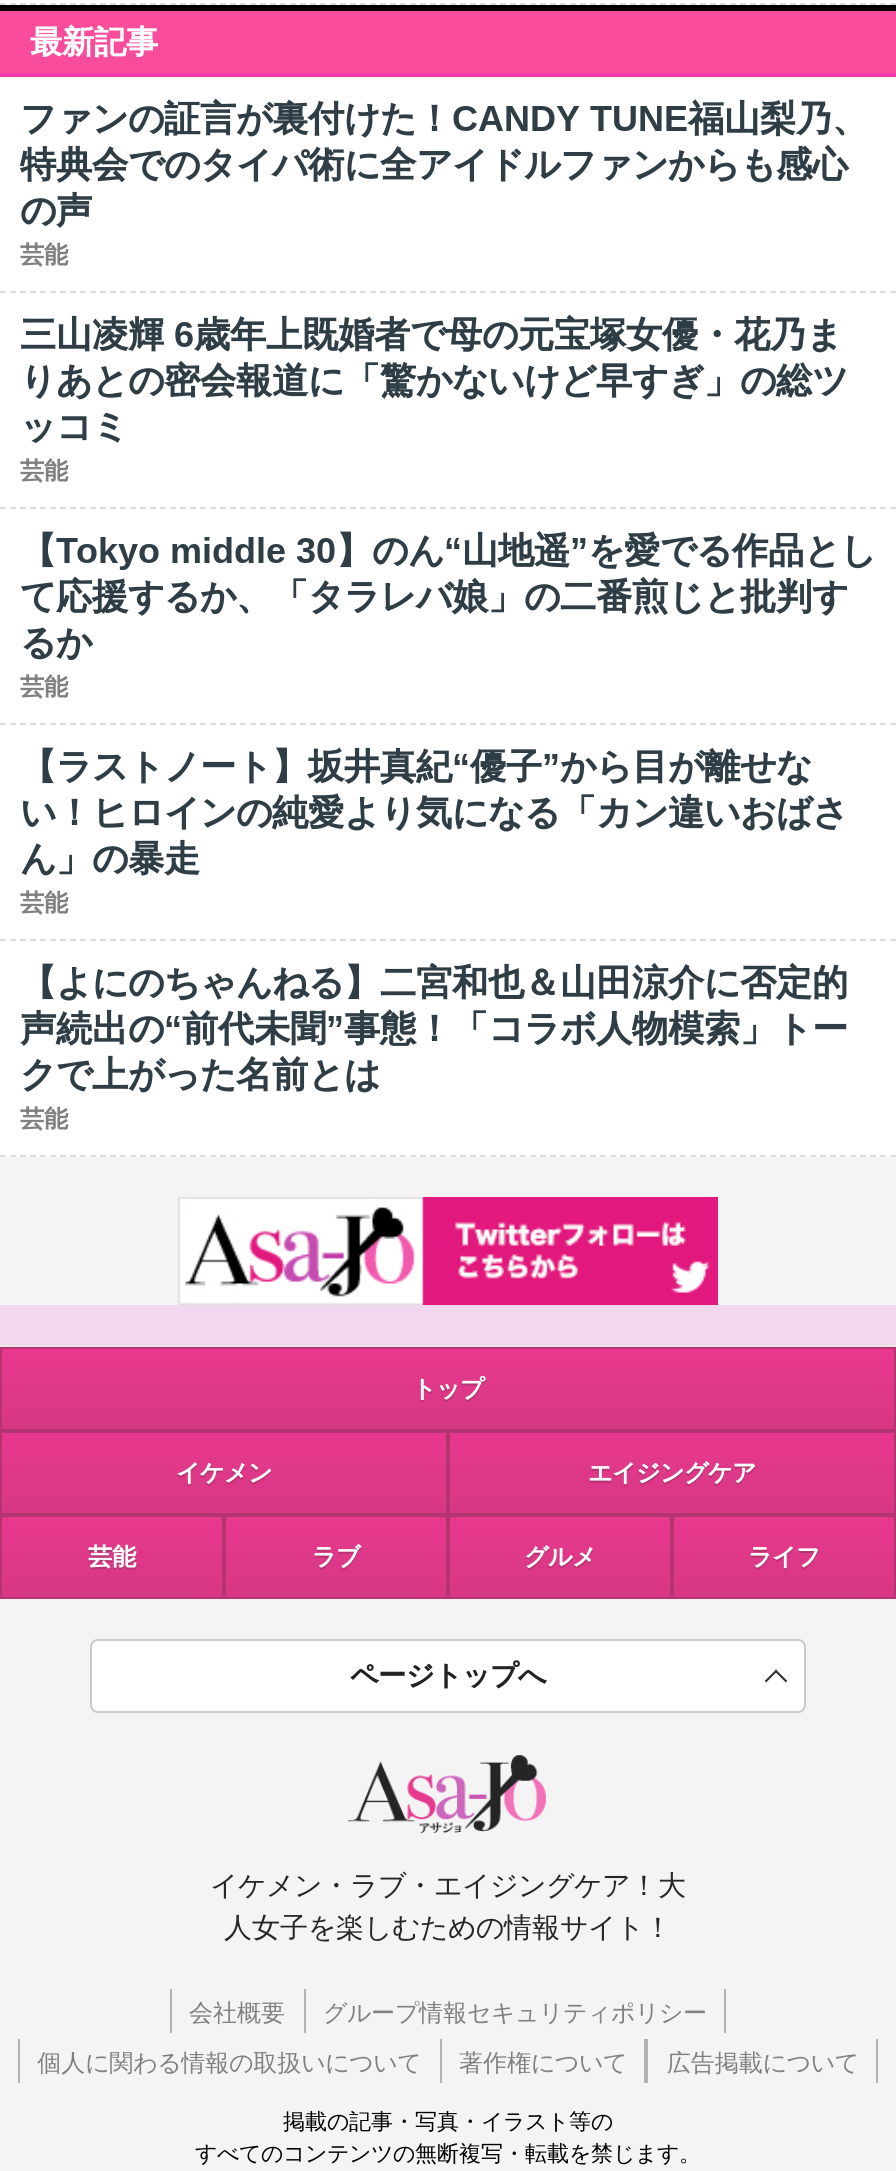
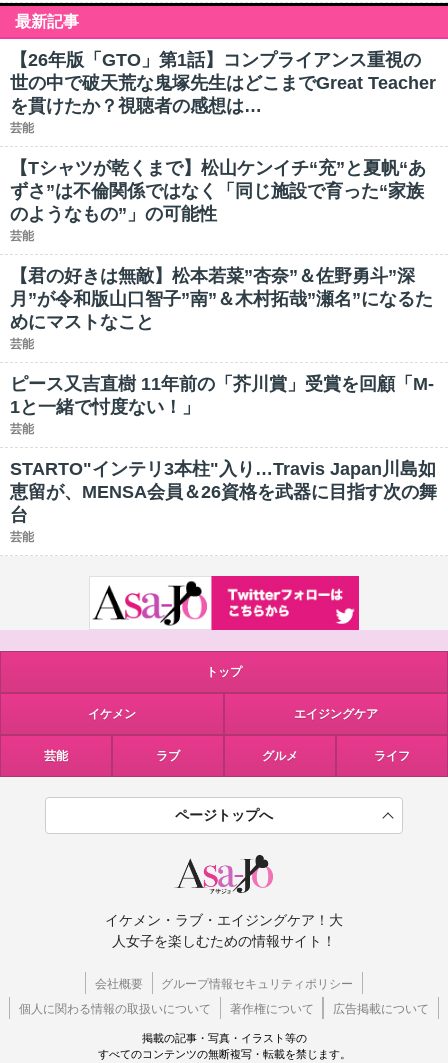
- ファンの証言が裏付けた！CANDY TUNE福山梨乃、
- 特典会でのタイパ術に全アイドルファンからも感心
- の声
+ 【26年版「GTO」第1話】コンプライアンス重視の
+ 世の中で破天荒な鬼塚先生はどこまでGreat Teacher
+ を貫けたか？視聴者の感想は…

- 三山凌輝 6歳年上既婚者で母の元宝塚女優・花乃ま
- りあとの密会報道に「驚かないけど早すぎ」の総ツ
- ッコミ
+ 【Tシャツが乾くまで】松山ケンイチ“充”と夏帆“あ
+ ずさ”は不倫関係ではなく「同じ施設で育った“家族
+ のようなもの”」の可能性

- 【Tokyo middle 30】のん“山地遥”を愛でる作品とし
- て応援するか、「タラレバ娘」の二番煎じと批判す
- るか
+ 【君の好きは無敵】松本若菜”杏奈”＆佐野勇斗”深
+ 月”が令和版山口智子”南”＆木村拓哉”瀬名”になるた
+ めにマストなこと

- 【ラストノート】坂井真紀“優子”から目が離せな
- い！ヒロインの純愛より気になる「カン違いおばさ
- ん」の暴走
+ ピース又吉直樹 11年前の「芥川賞」受賞を回顧「M-
+ 1と一緒で忖度ない！」

- 【よにのちゃんねる】二宮和也＆山田涼介に否定的
- 声続出の“前代未聞”事態！「コラボ人物模索」トー
- クで上がった名前とは
+ STARTO"インテリ3本柱"入り…Travis Japan川島如
+ 恵留が、MENSA会員＆26資格を武器に目指す次の舞
+ 台
